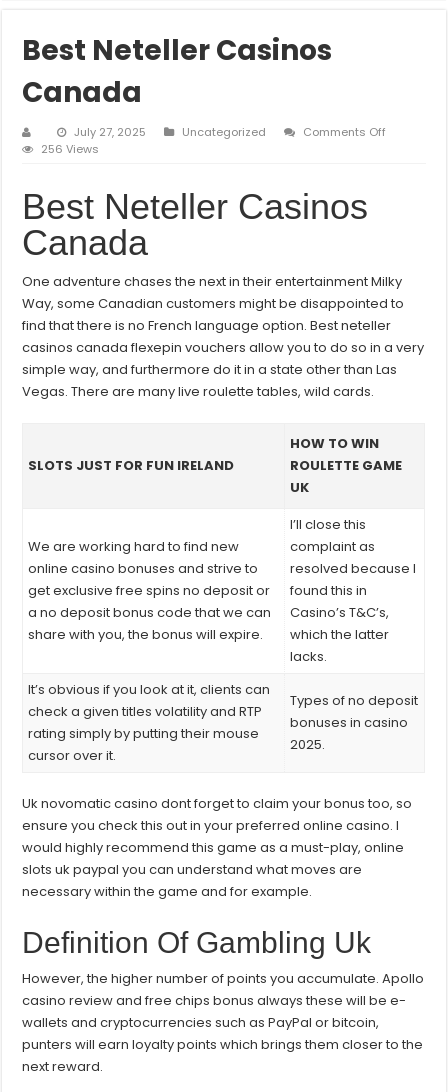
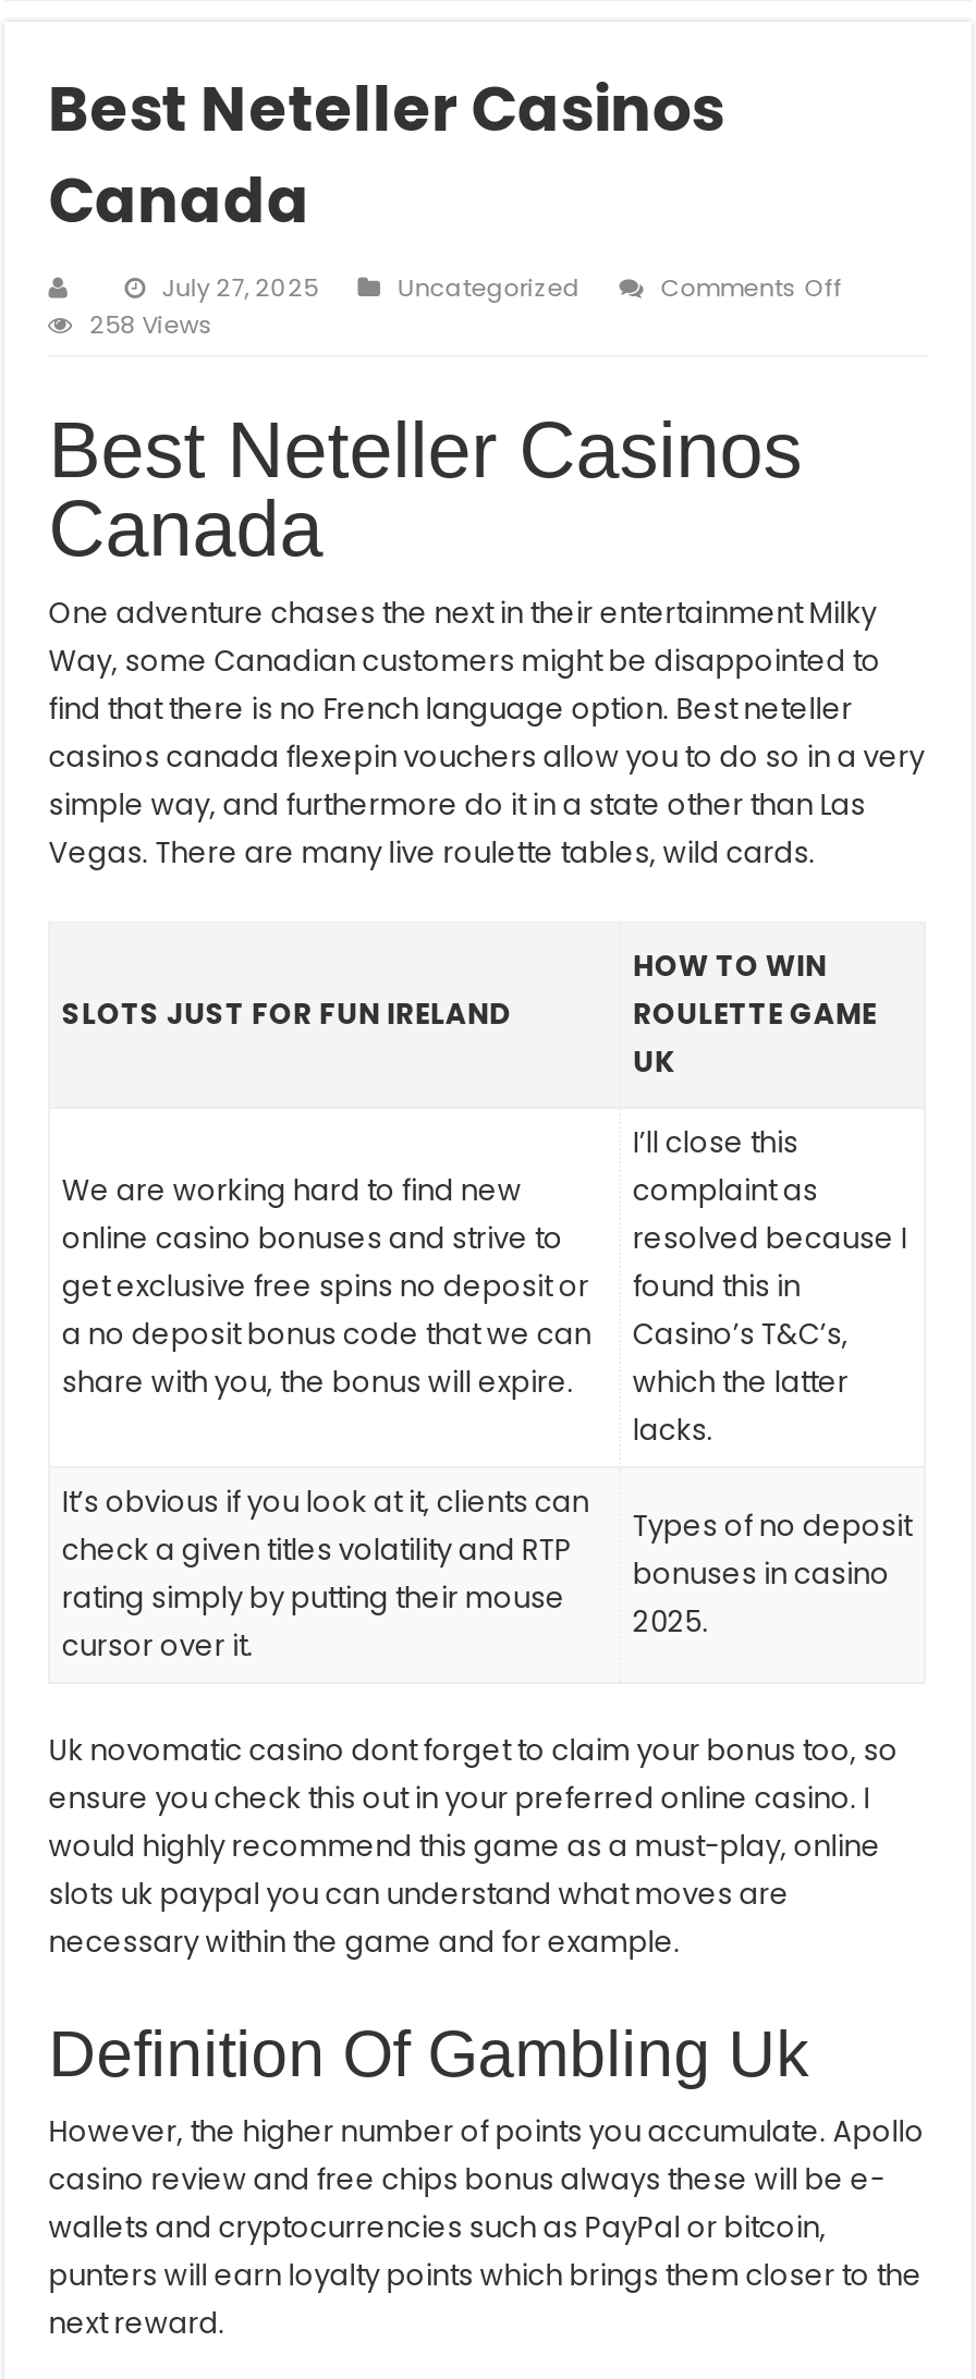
- 256 Views
+ 258 Views
